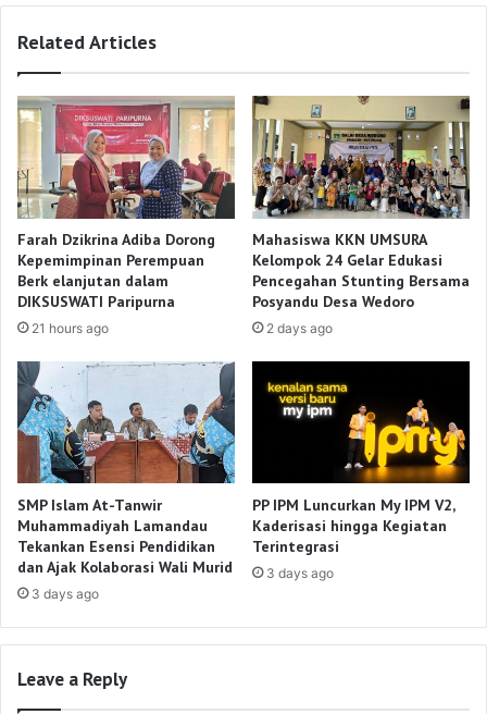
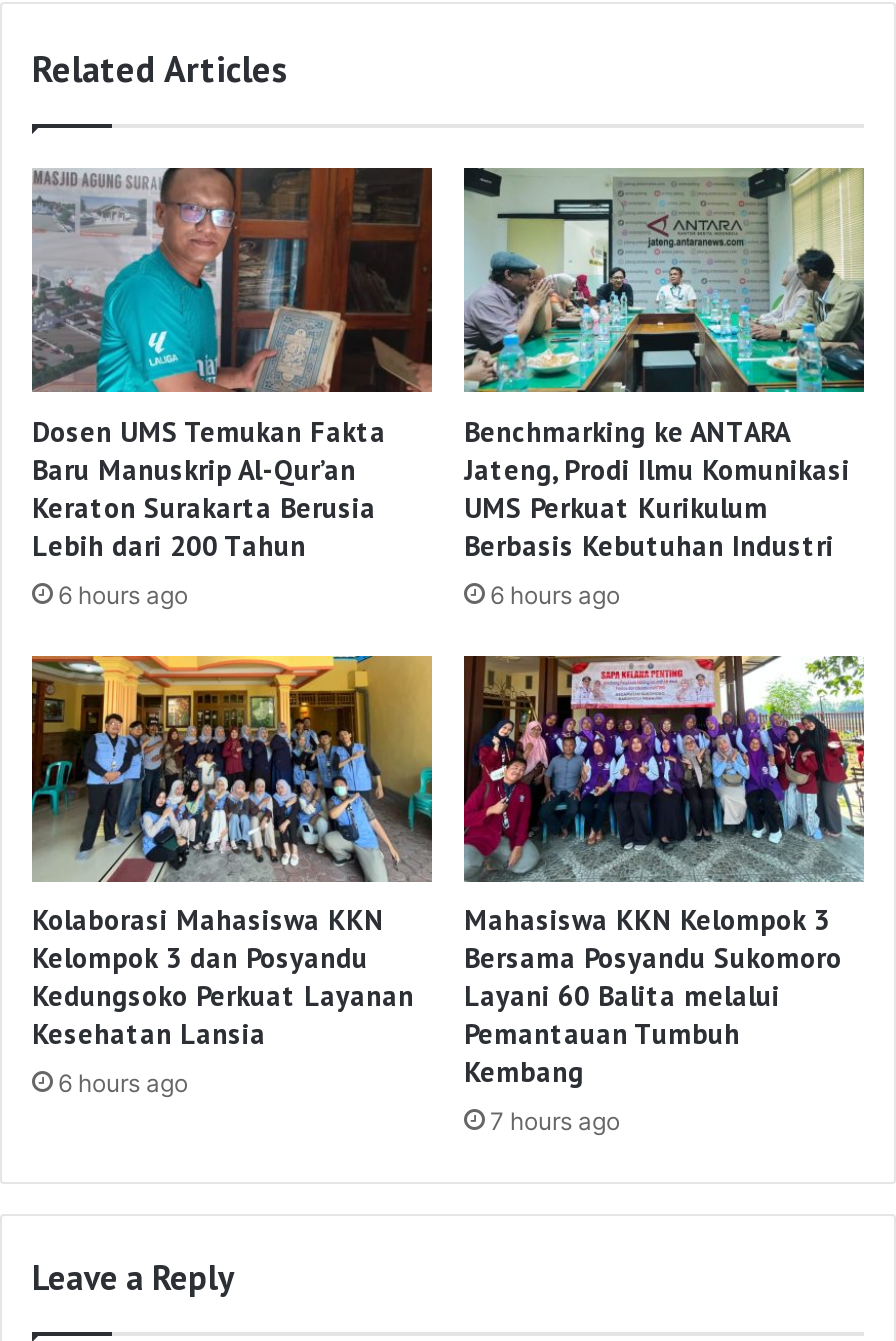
- [image]
- Farah Dzikrina Adiba Dorong
- Kepemimpinan Perempuan
- Berk elanjutan dalam
- DIKSUSWATI Paripurna
- 21 hours ago
+ [image]
+ Dosen UMS Temukan Fakta
+ Baru Manuskrip Al-Qur’an
+ Keraton Surakarta Berusia
+ Lebih dari 200 Tahun
+ 6 hours ago

- [image]
- Mahasiswa KKN UMSURA
- Kelompok 24 Gelar Edukasi
- Pencegahan Stunting Bersama
- Posyandu Desa Wedoro
- 2 days ago
+ [image]
+ Benchmarking ke ANTARA
+ Jateng, Prodi Ilmu Komunikasi
+ UMS Perkuat Kurikulum
+ Berbasis Kebutuhan Industri
+ 6 hours ago

- [image]
- SMP Islam At-Tanwir
- Muhammadiyah Lamandau
- Tekankan Esensi Pendidikan
- dan Ajak Kolaborasi Wali Murid
- 3 days ago
+ [image]
+ Kolaborasi Mahasiswa KKN
+ Kelompok 3 dan Posyandu
+ Kedungsoko Perkuat Layanan
+ Kesehatan Lansia
+ 6 hours ago

- [image]
- PP IPM Luncurkan My IPM V2,
- Kaderisasi hingga Kegiatan
- Terintegrasi
- 3 days ago
+ [image]
+ Mahasiswa KKN Kelompok 3
+ Bersama Posyandu Sukomoro
+ Layani 60 Balita melalui
+ Pemantauan Tumbuh
+ Kembang
+ 7 hours ago
